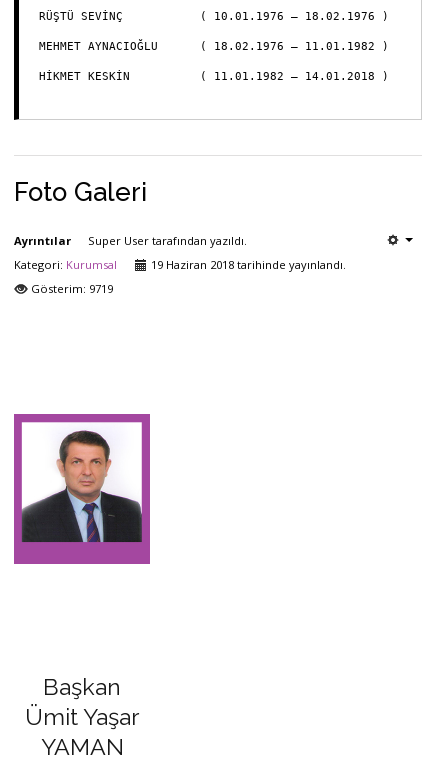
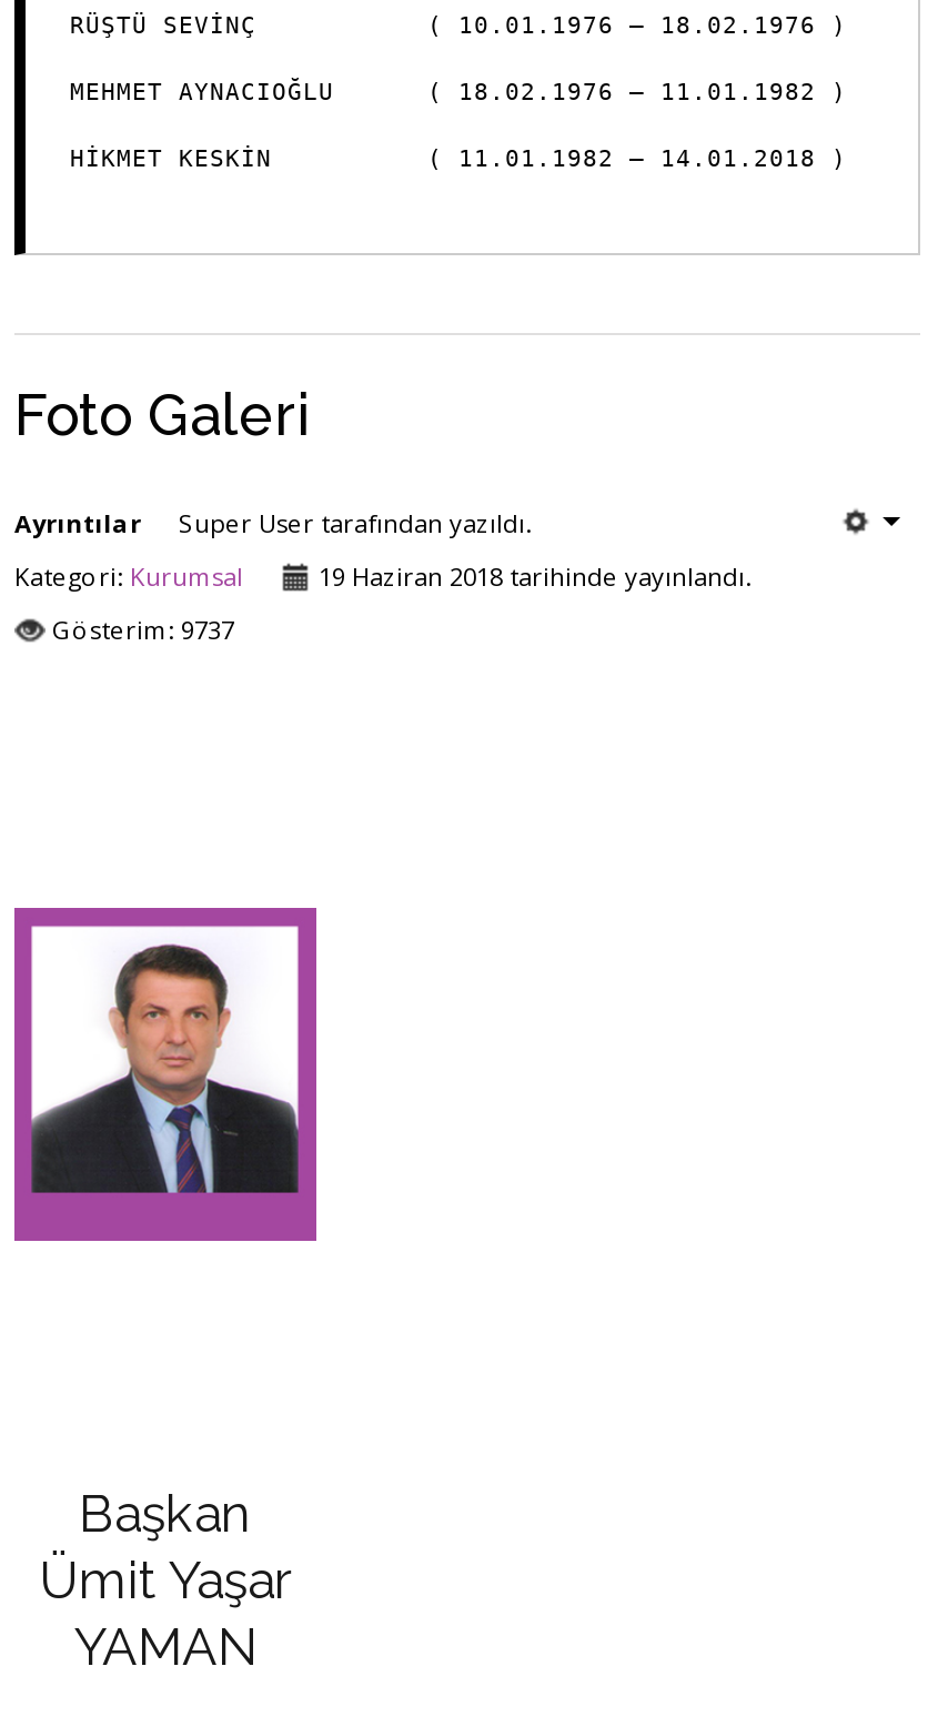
- Gösterim: 9719
+ Gösterim: 9737
